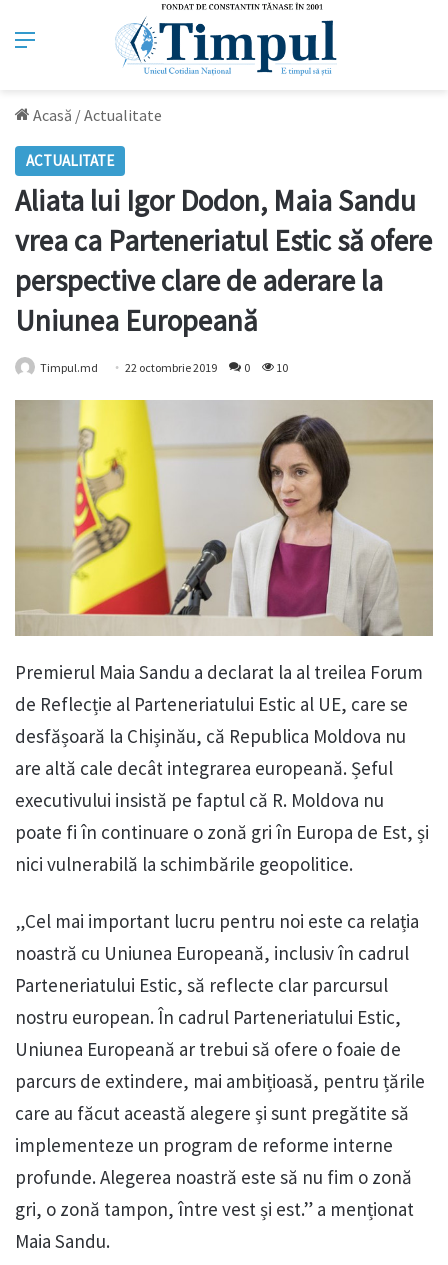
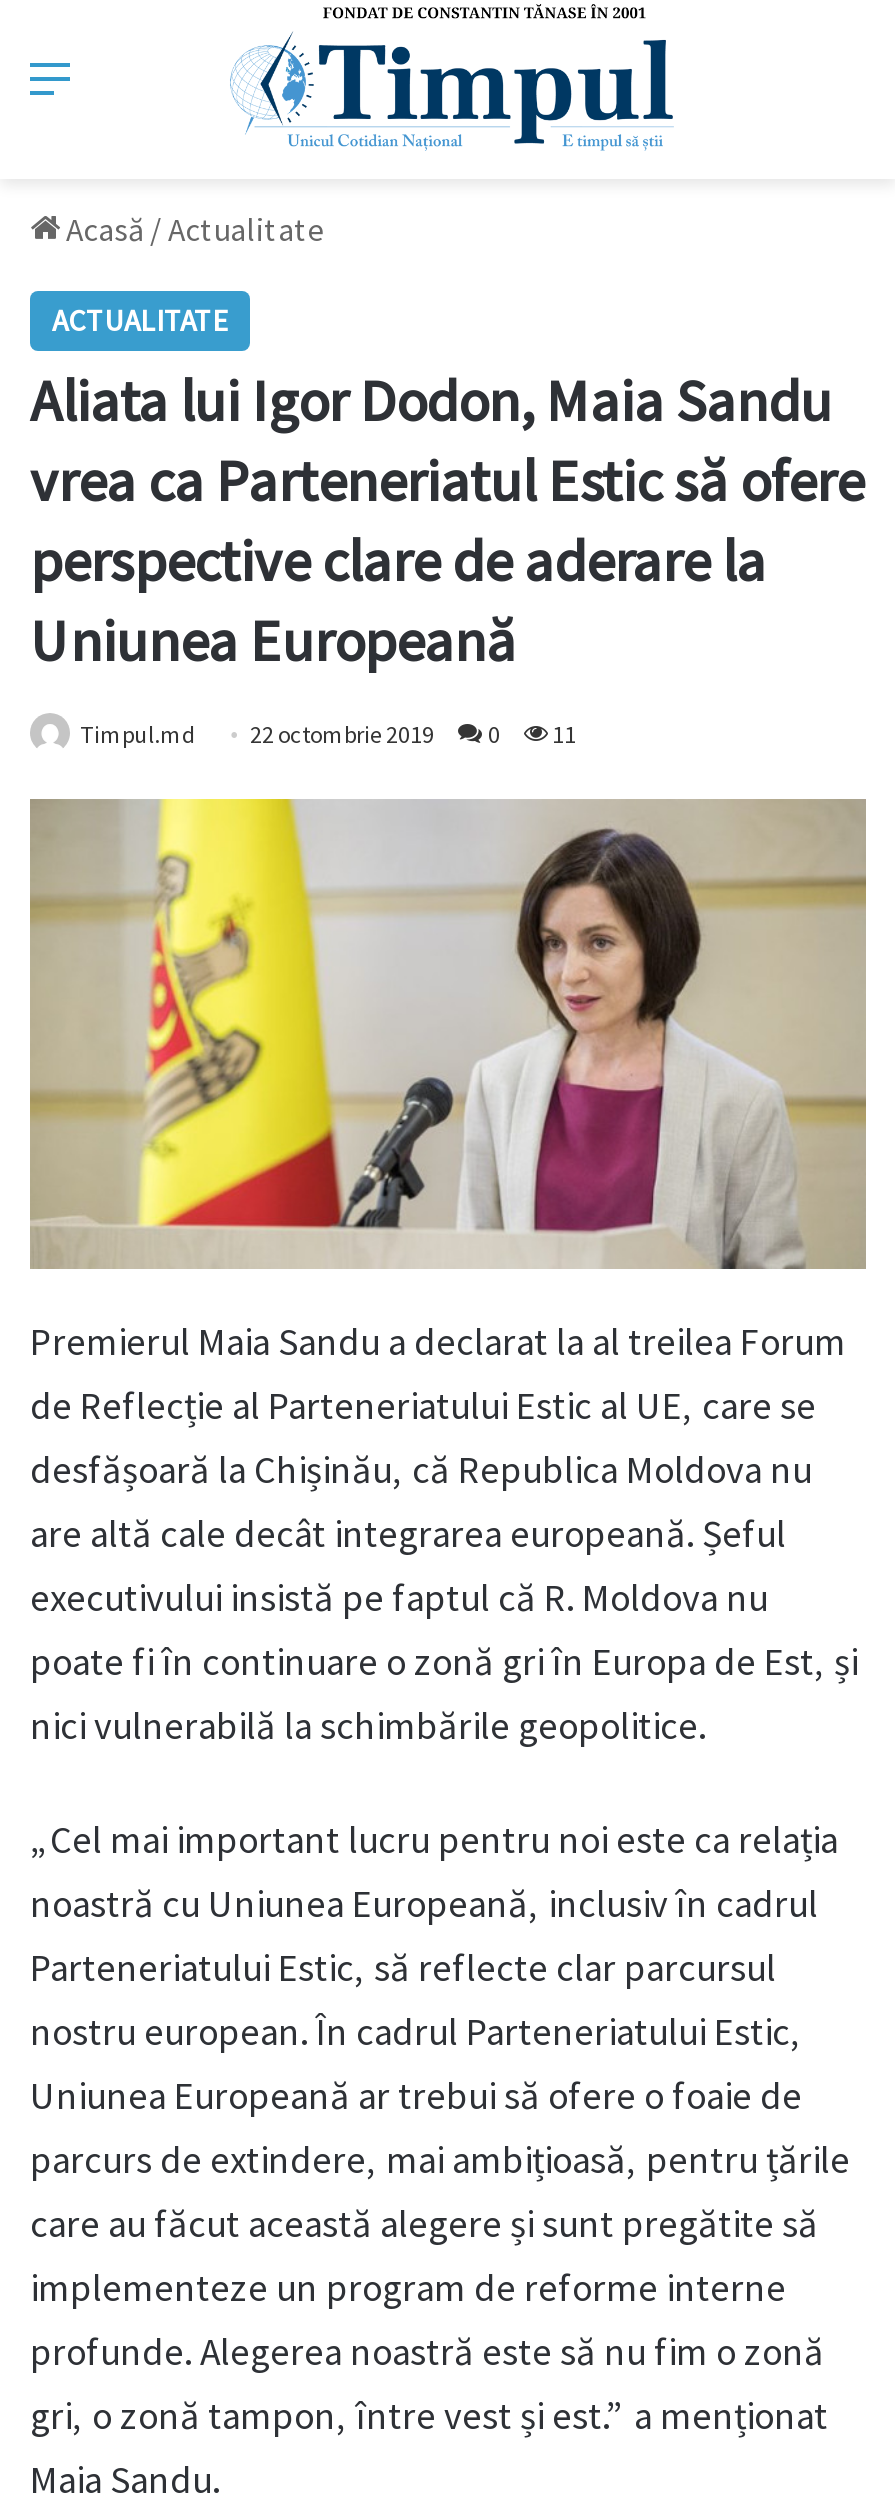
- Timpul.md 22 octombrie 2019 0 10
+ Timpul.md 22 octombrie 2019 0 11
